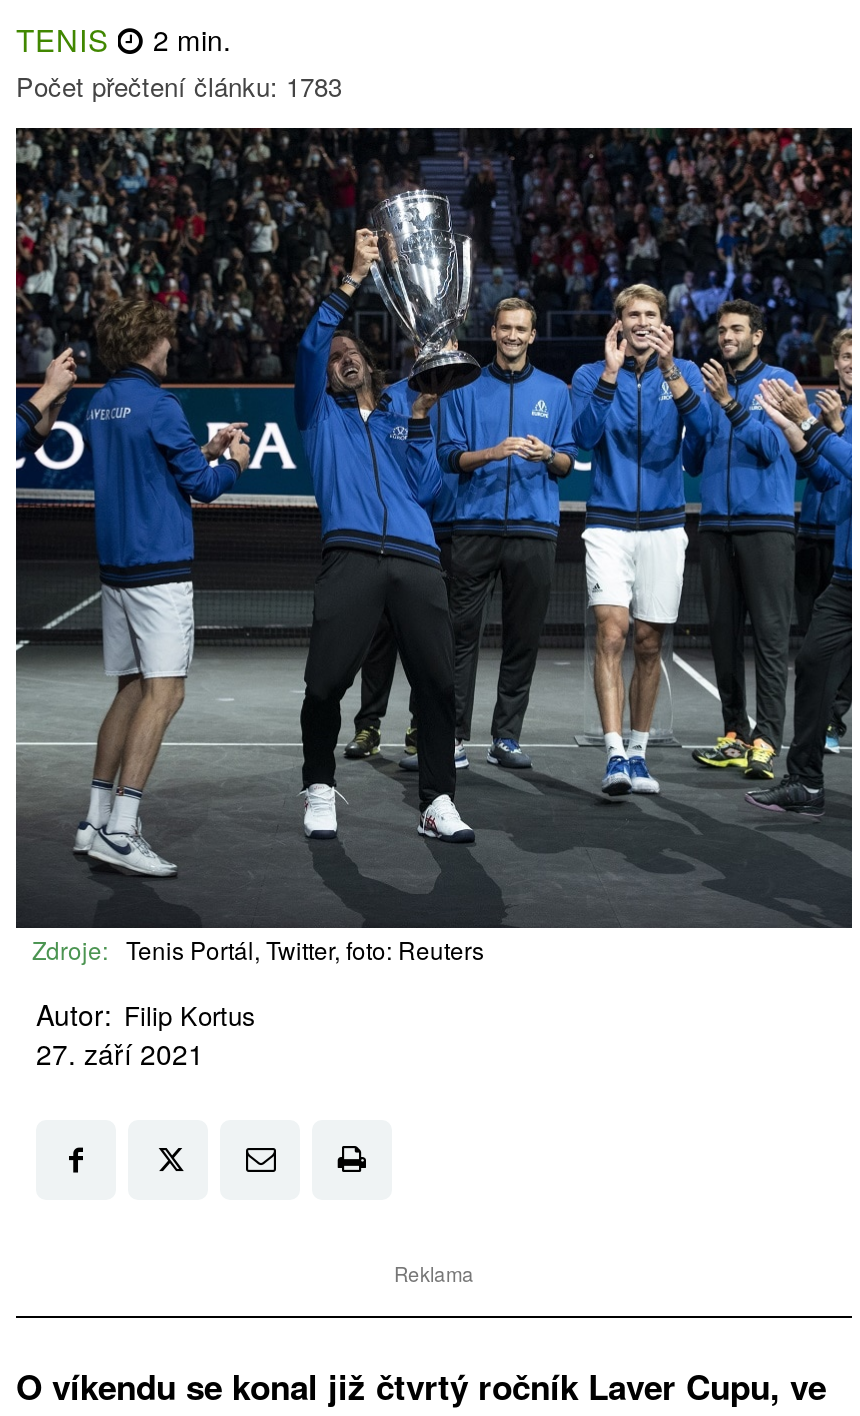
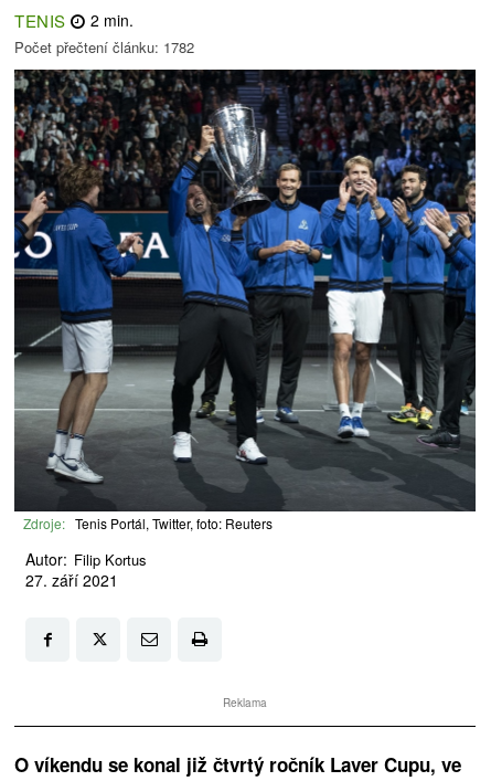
- Počet přečtení článku: 1783
+ Počet přečtení článku: 1782
